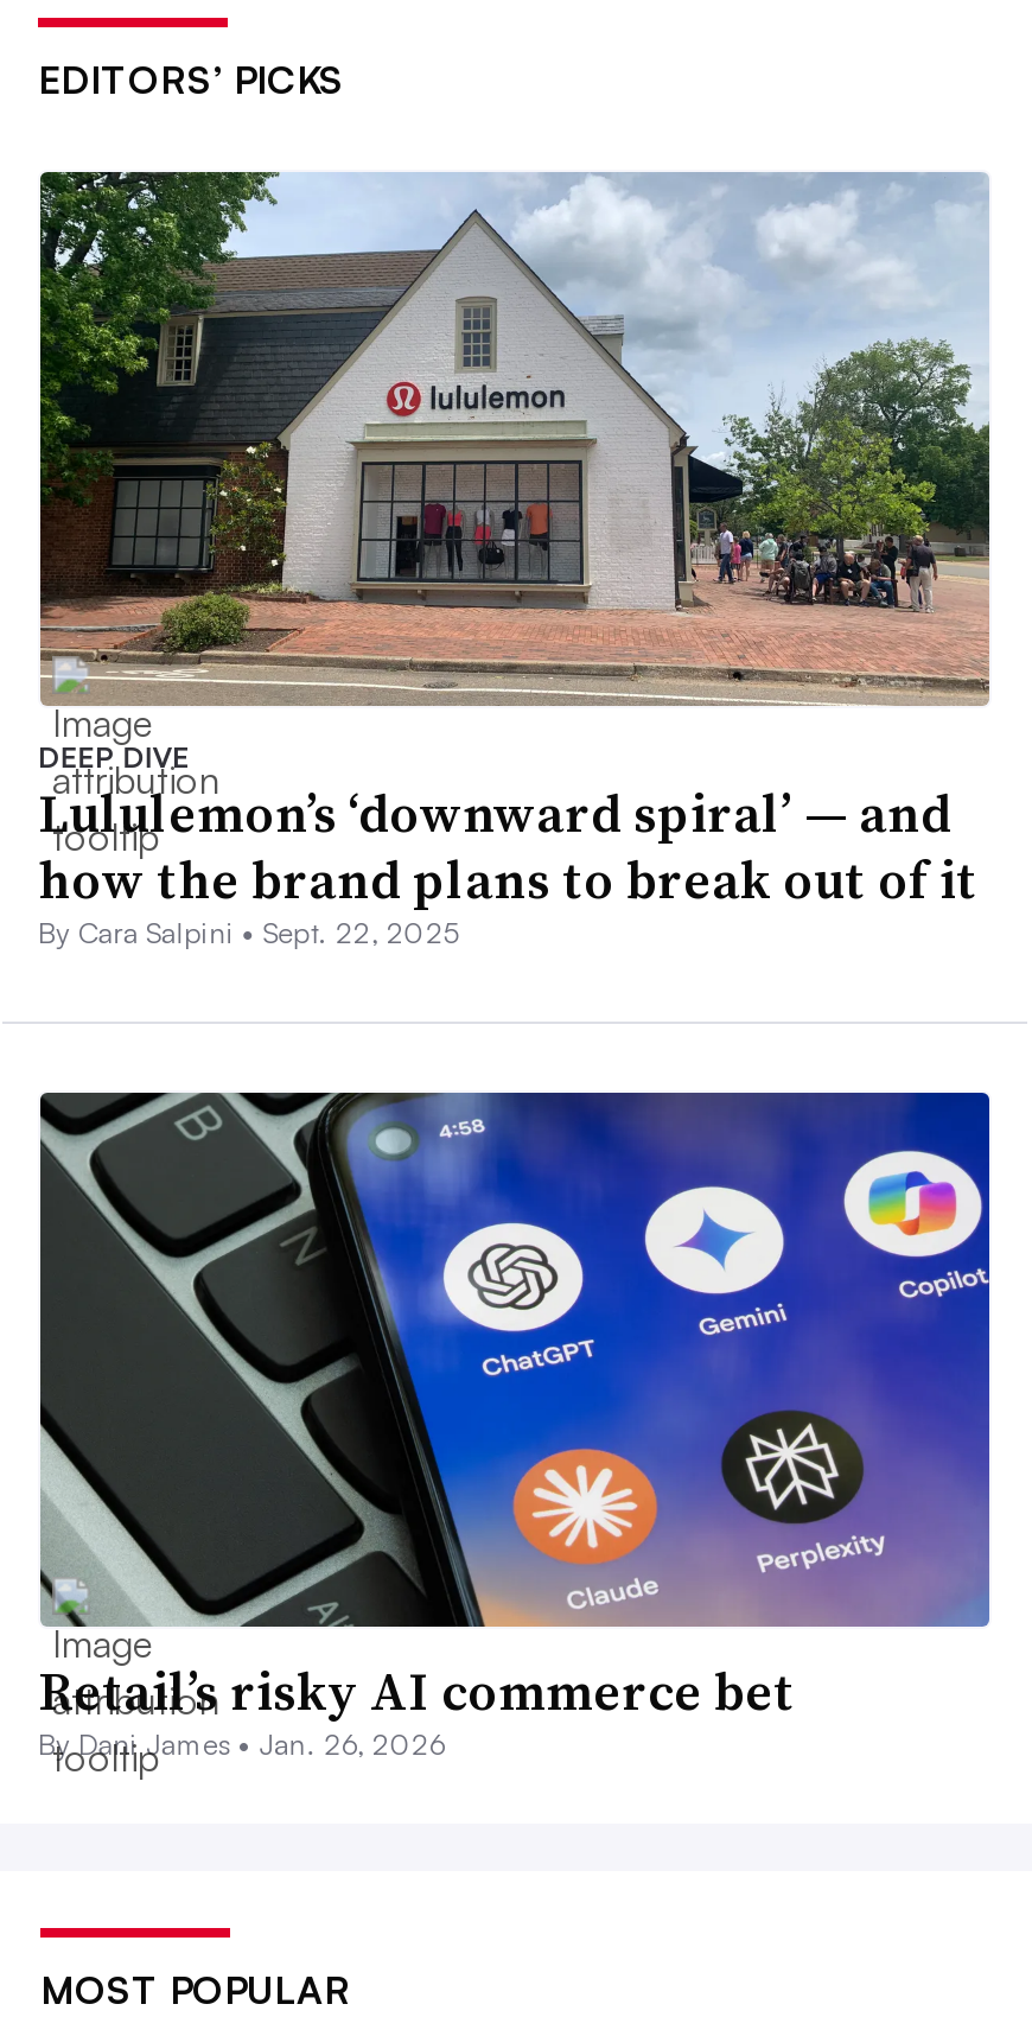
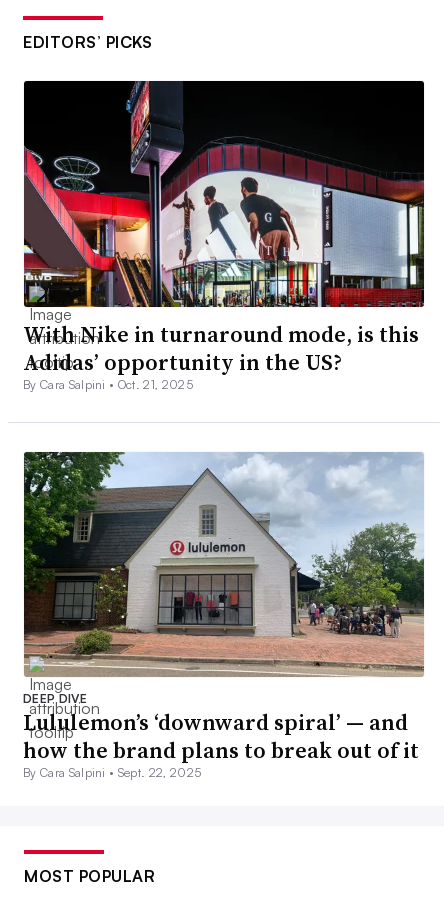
+ [image]
+ With Nike in turnaround mode, is this
+ Adidas’ opportunity in the US?
+ By Cara Salpini • Oct. 21, 2025

moved down: [image] | DEEP DIVE | Lululemon’s ‘downward spiral’ — and | how the brand plans to break out of it | By Cara Salpini • Sept. 22, 2025

- [image]
- Retail’s risky AI commerce bet
- By Dani James • Jan. 26, 2026
